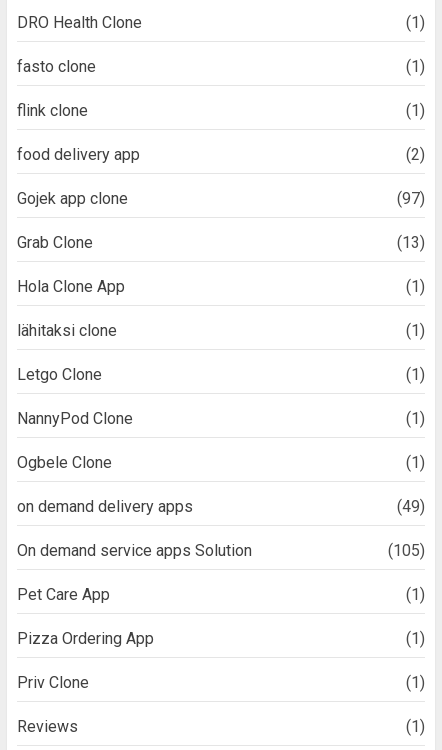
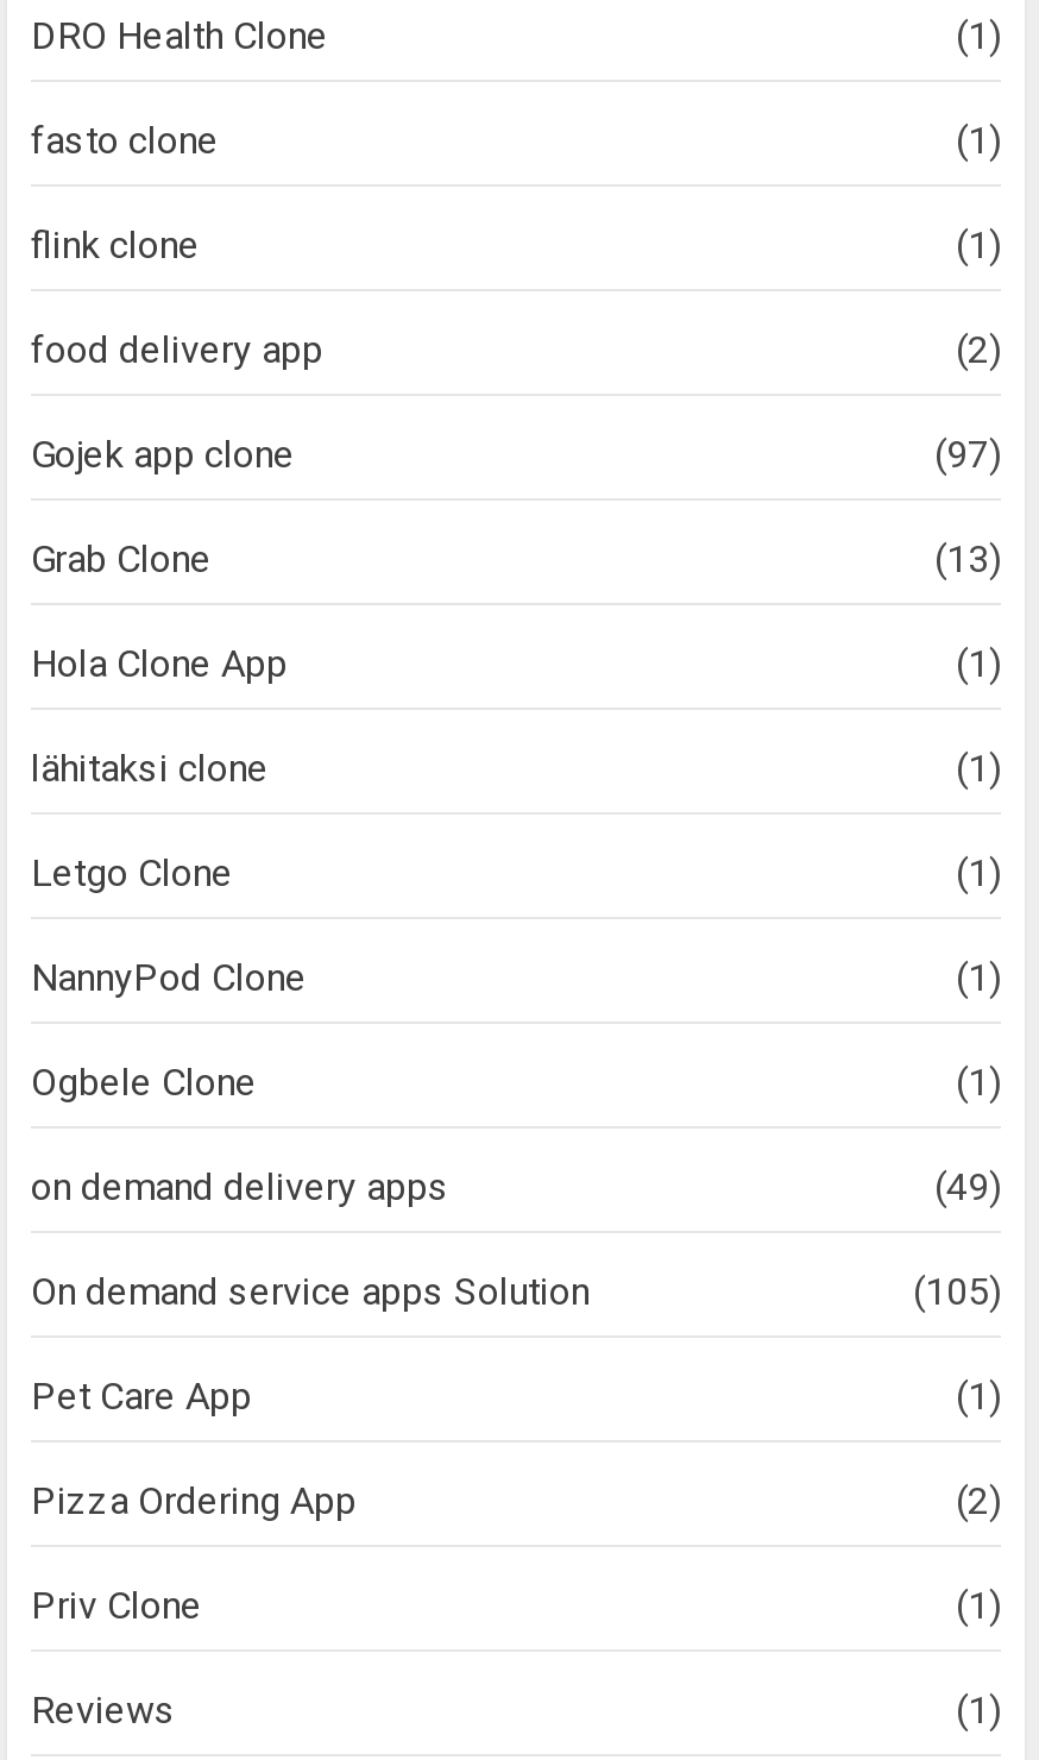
- (1)
+ (2)
